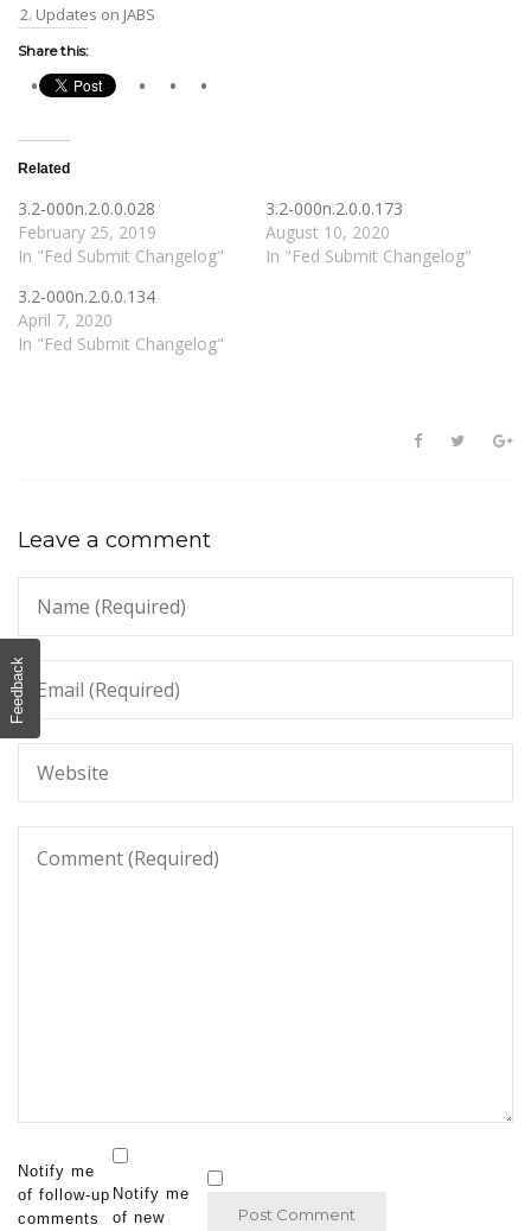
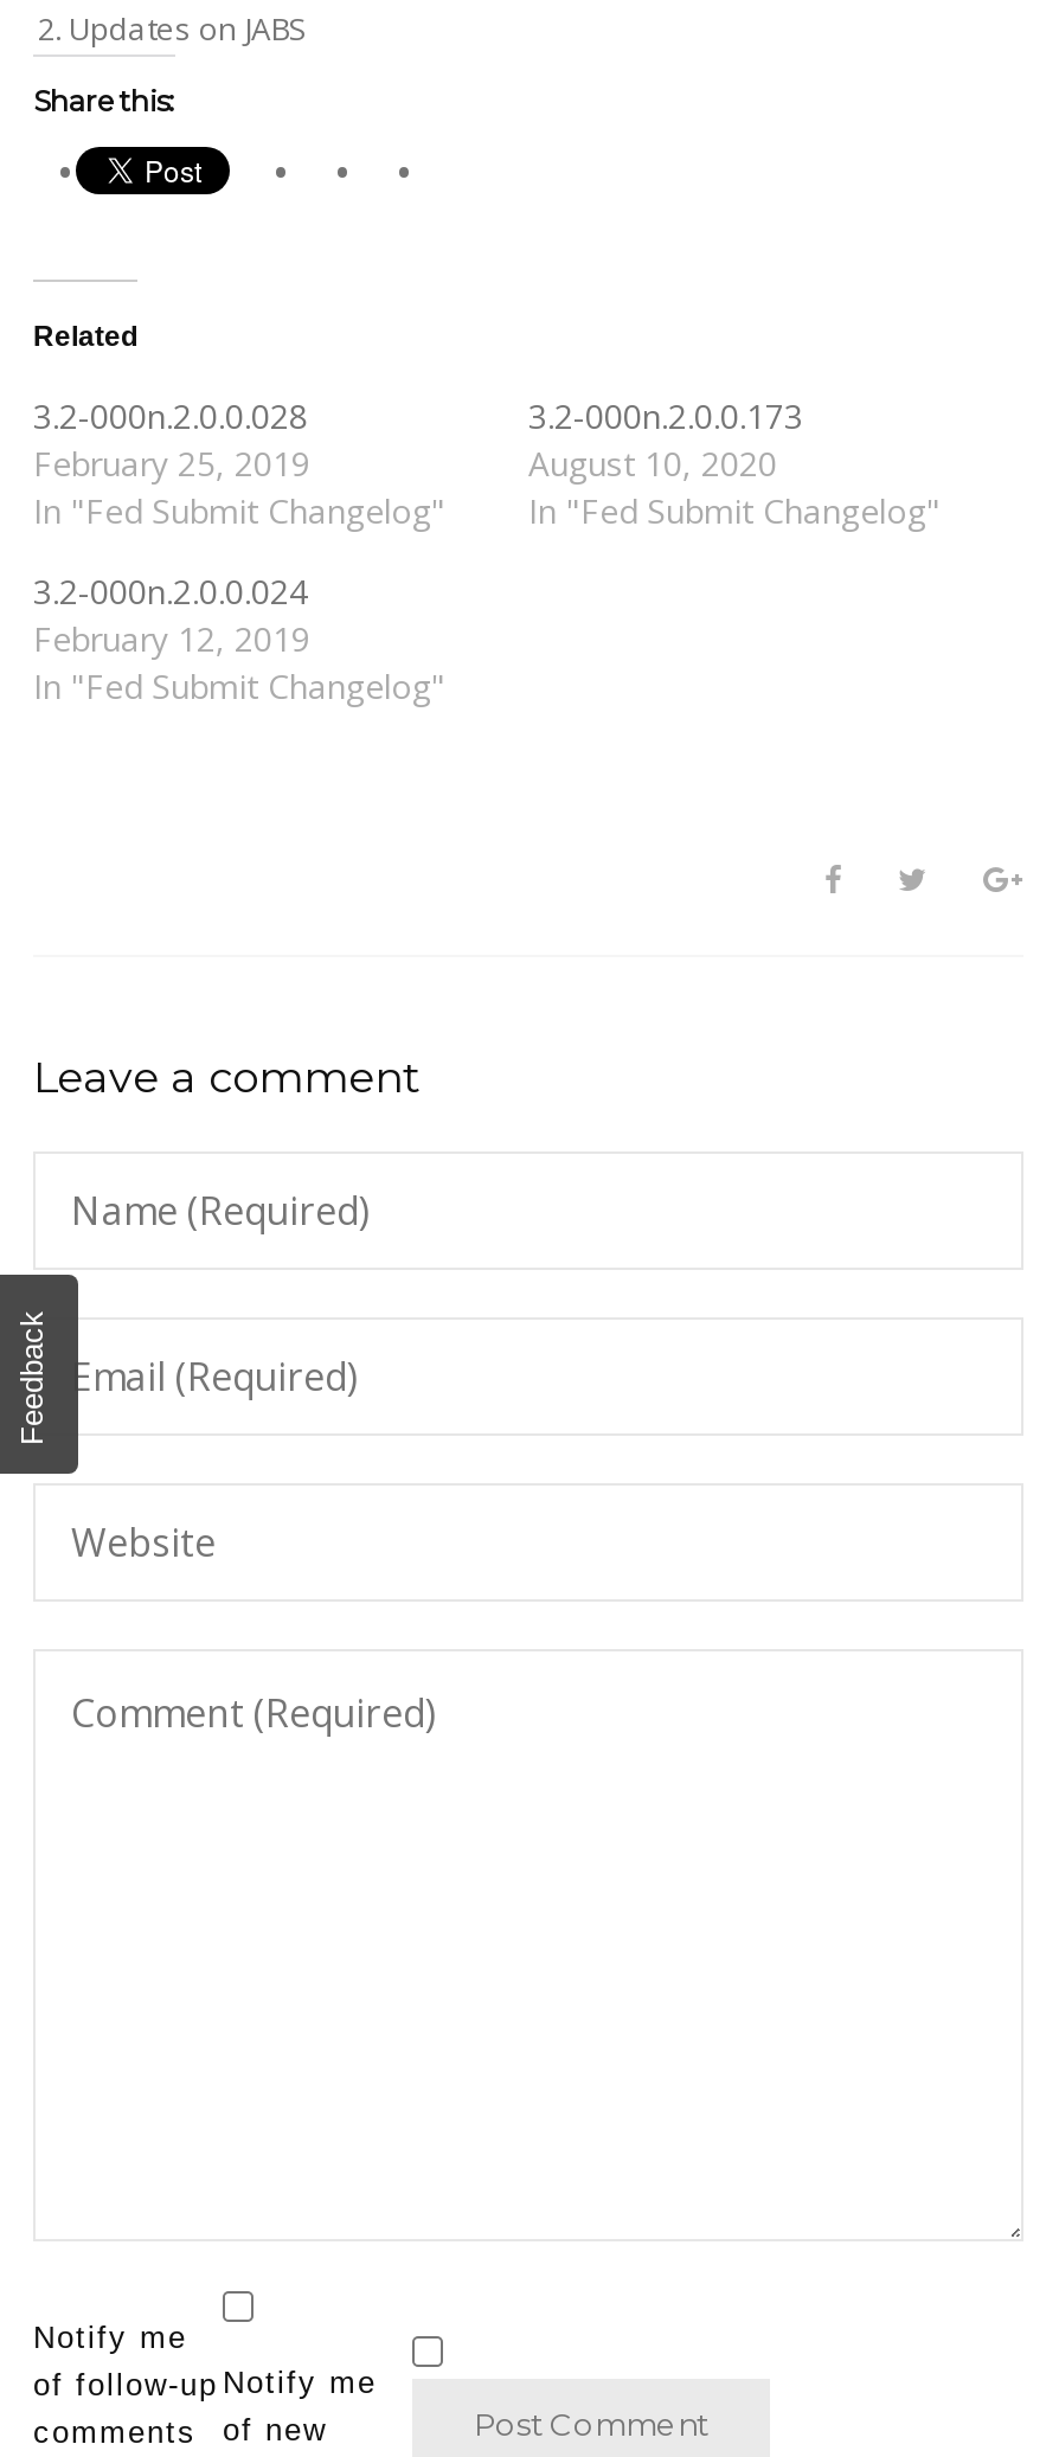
- 3.2-000n.2.0.0.134
- April 7, 2020
+ 3.2-000n.2.0.0.024
+ February 12, 2019
